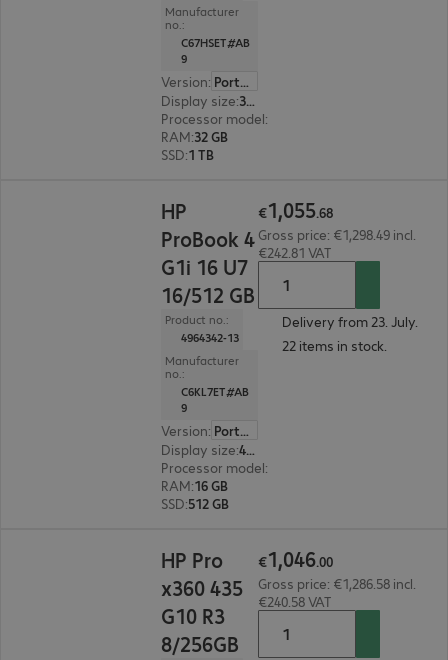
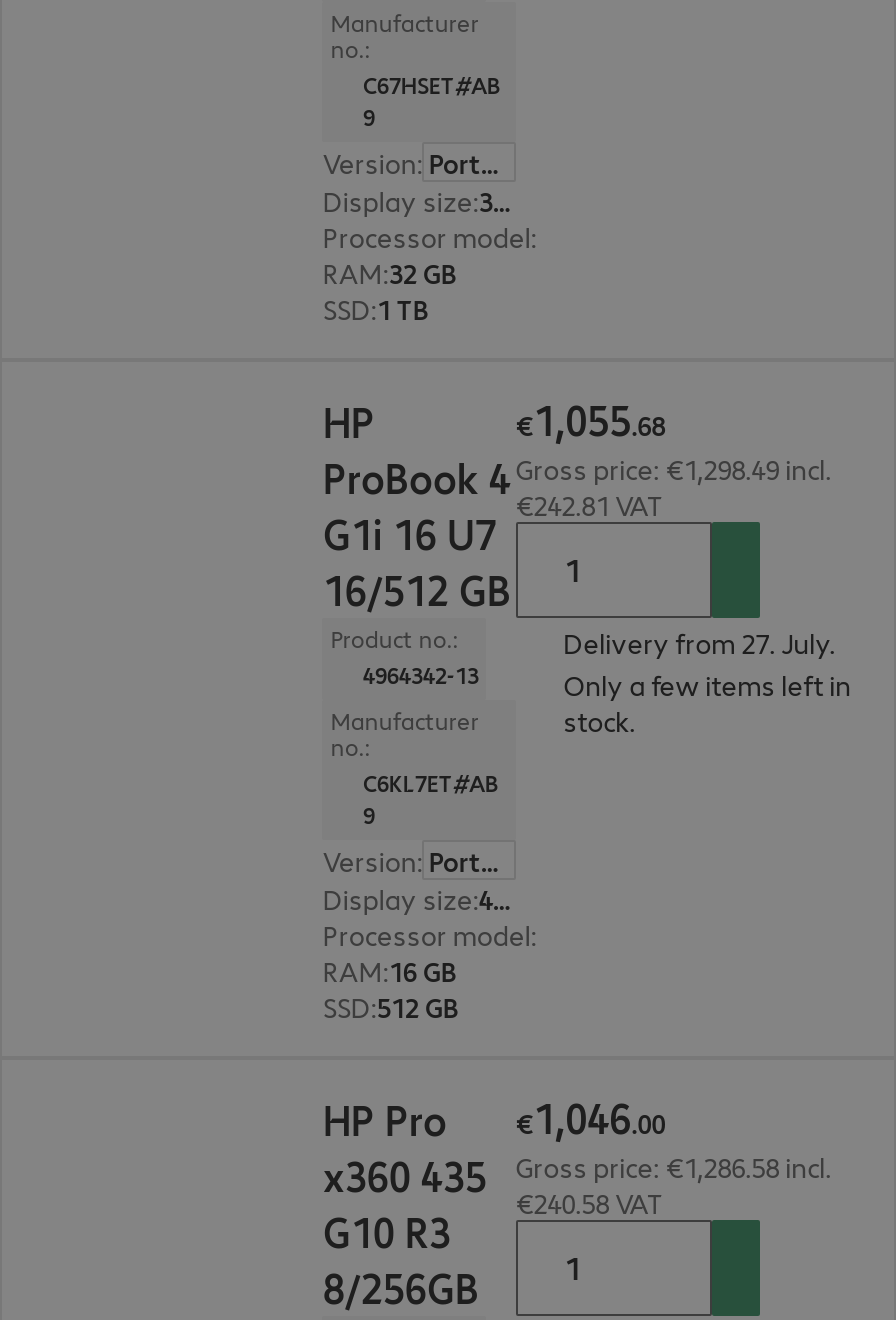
- Delivery from 23. July.
- 22 items in stock.
+ Delivery from 27. July.
+ Only a few items left in
+ stock.
